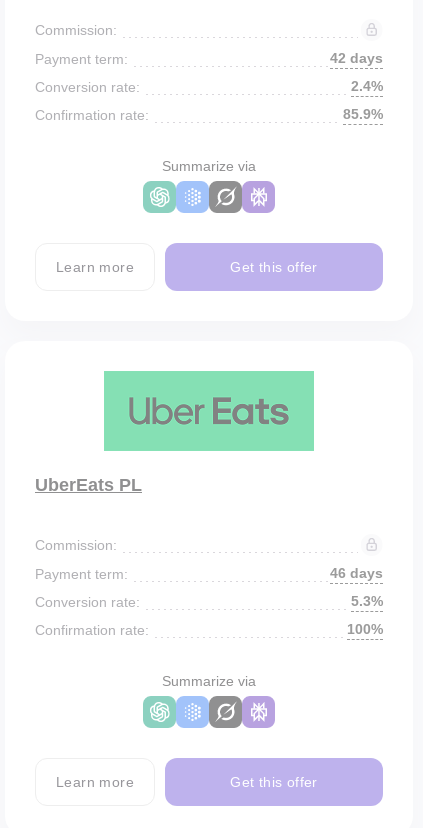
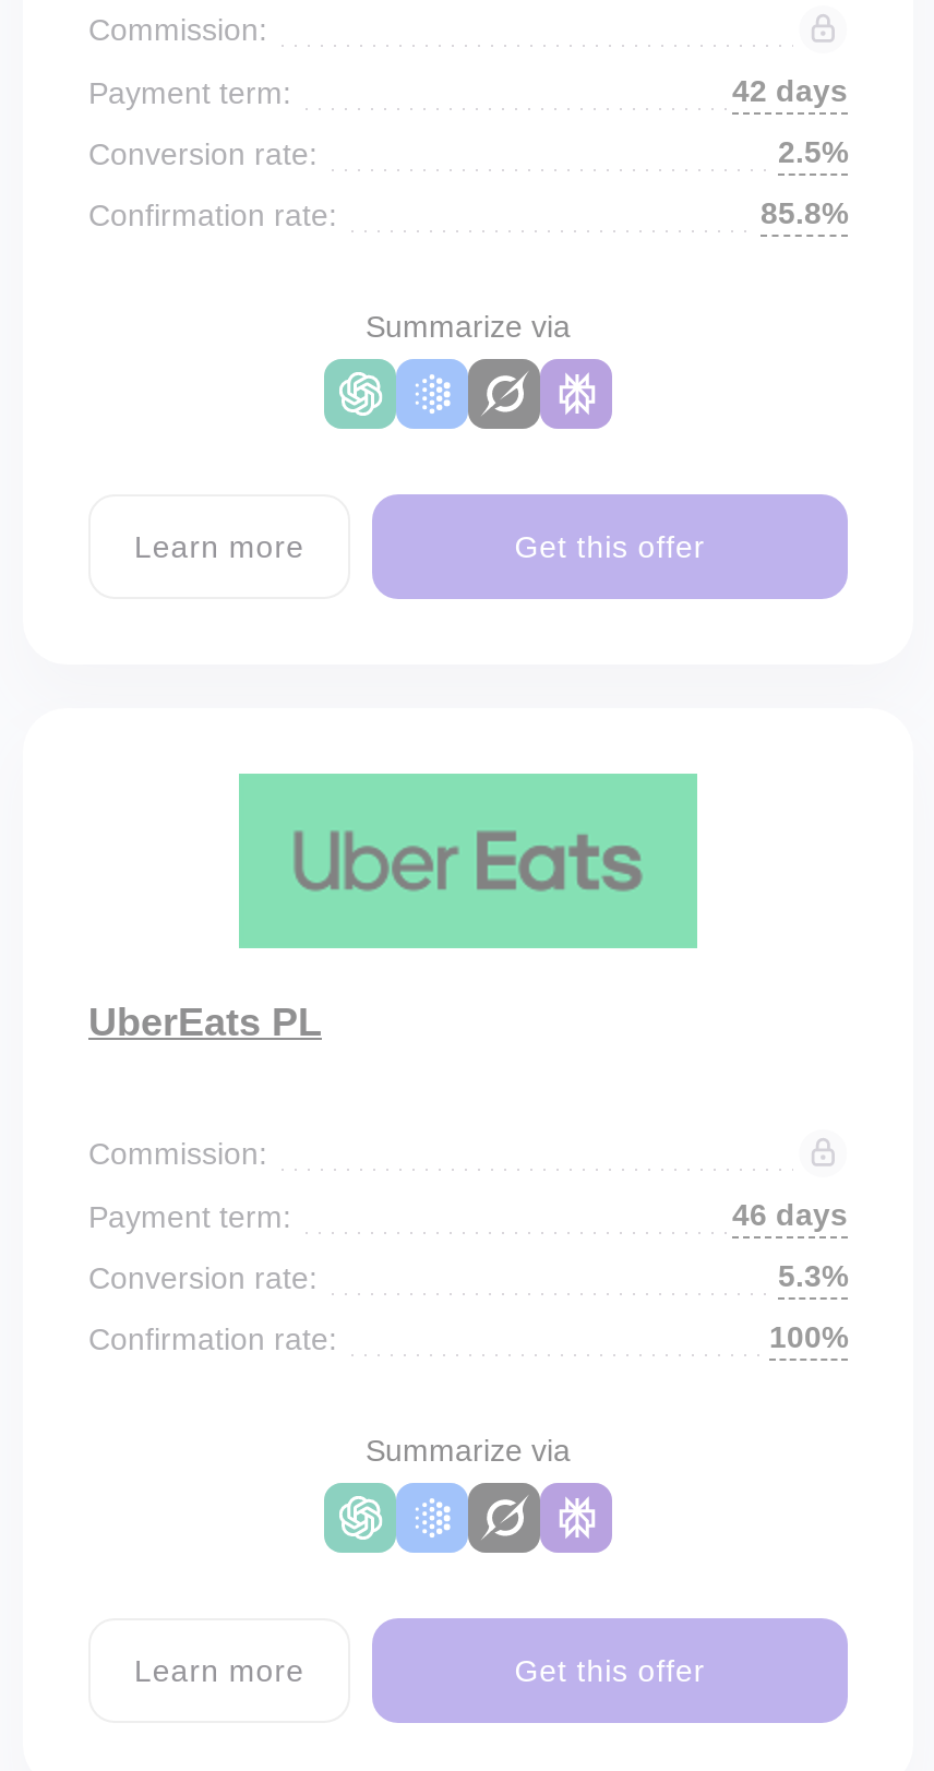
- 2.4%
+ 2.5%

- 85.9%
+ 85.8%
